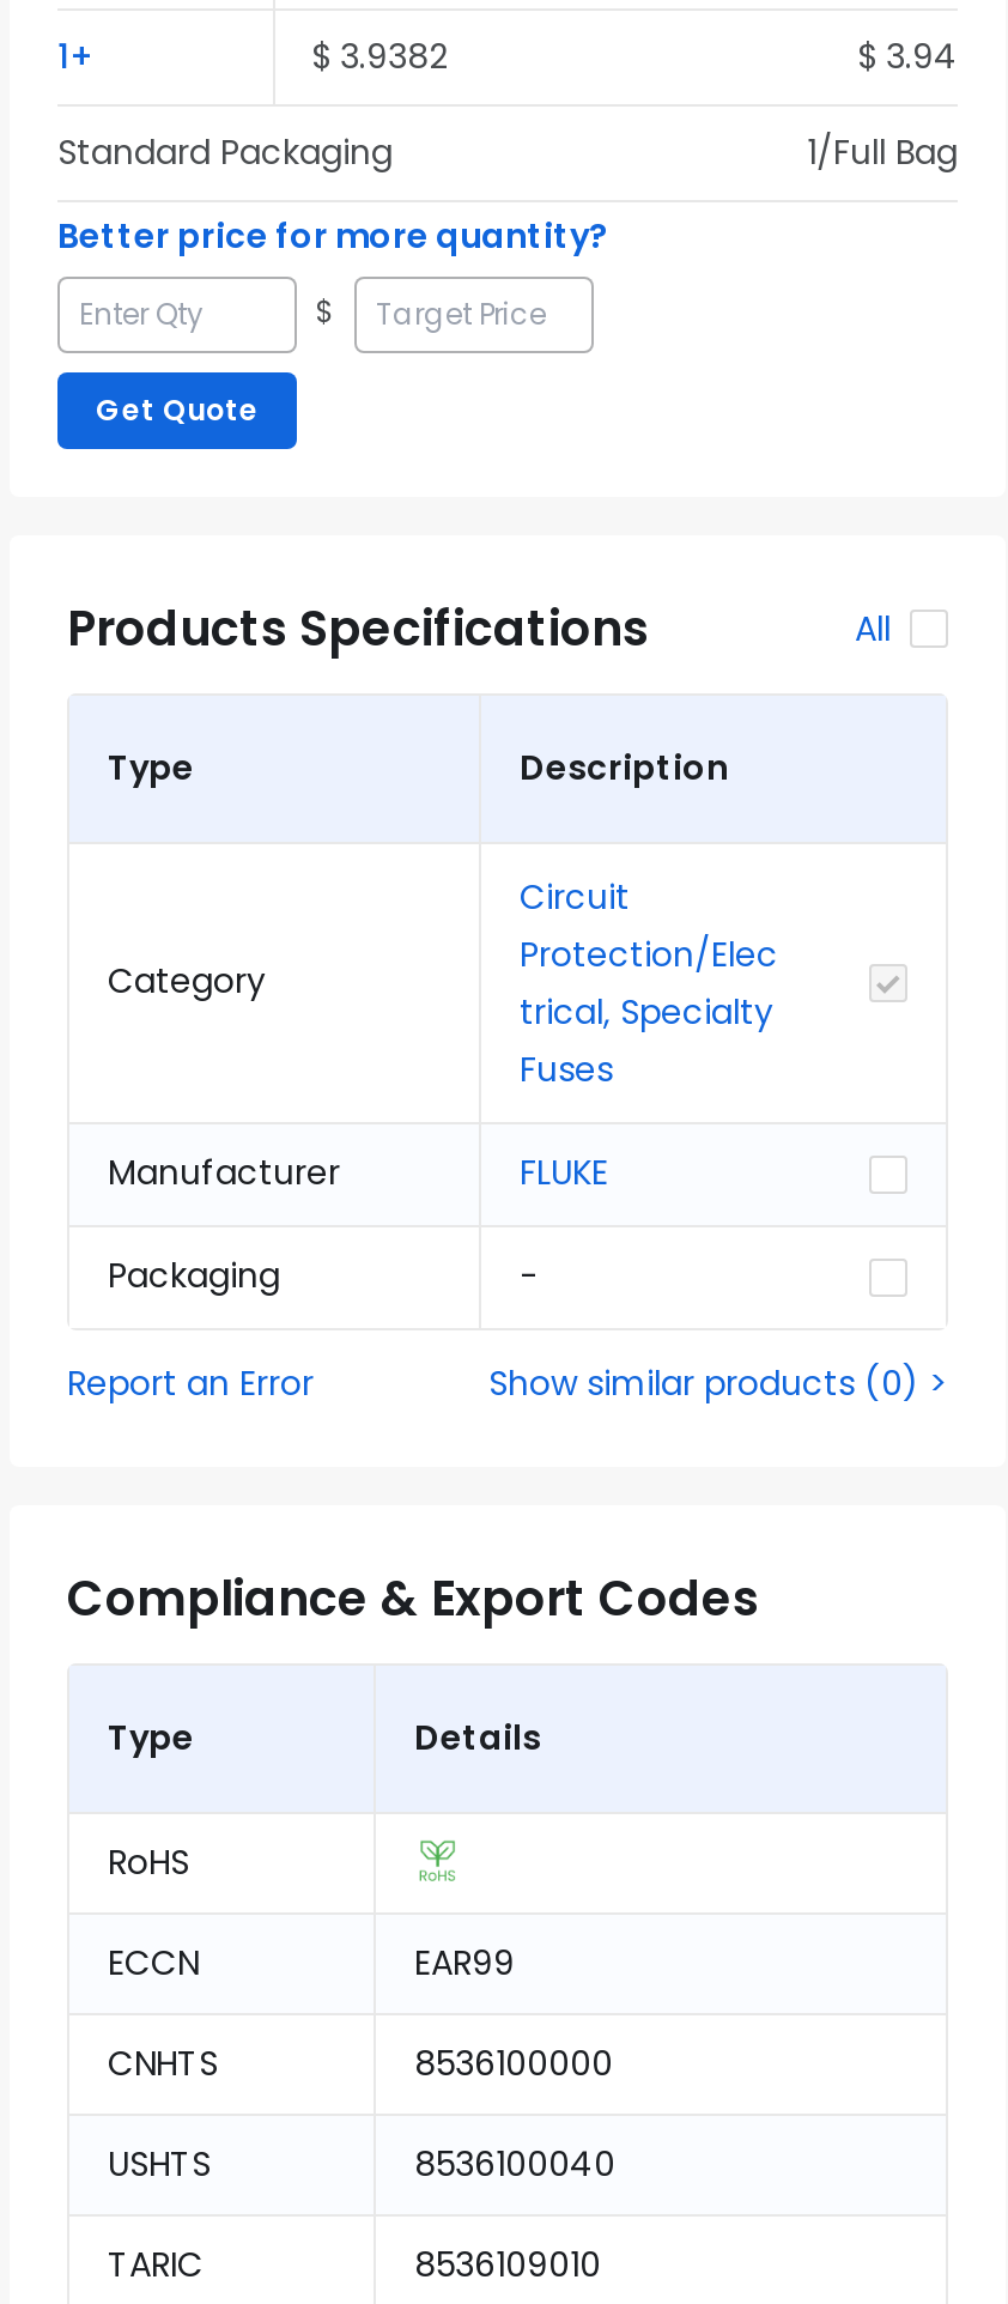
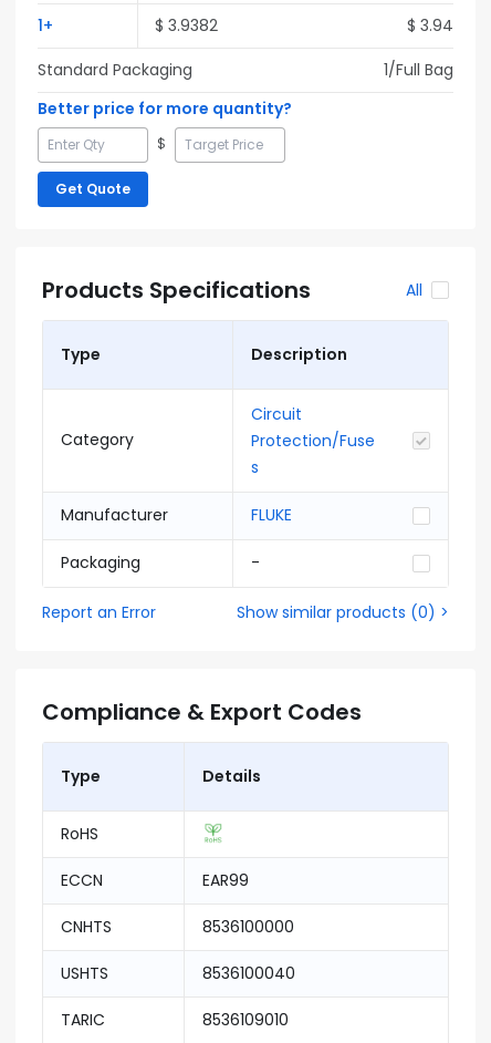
- Protection/Elec
- trical, Specialty
- Fuses
+ Protection/Fuse
+ s
